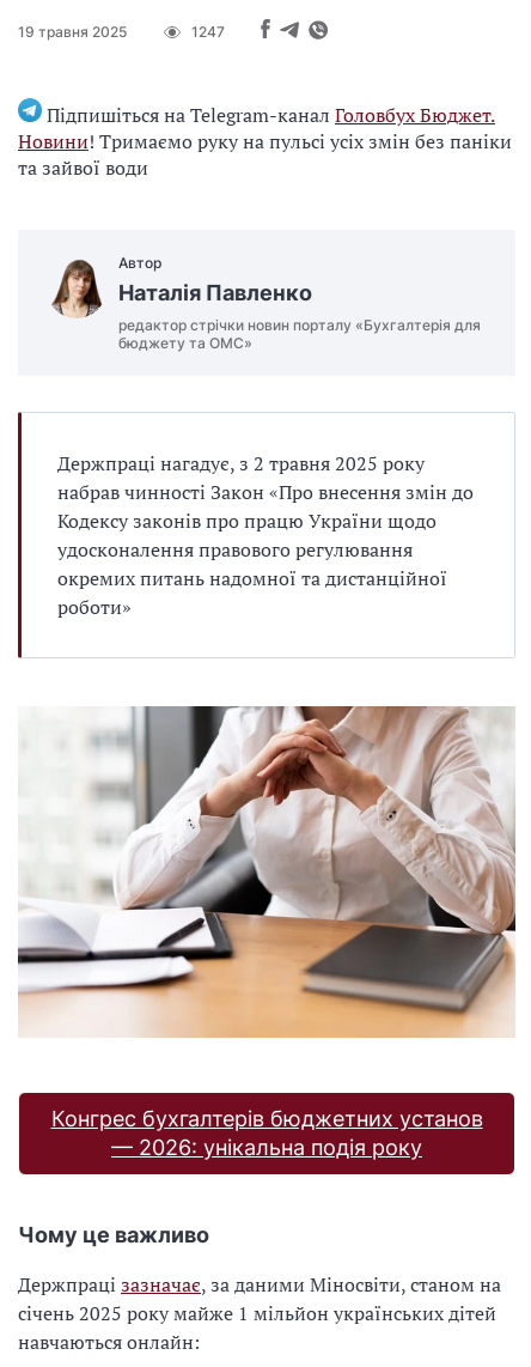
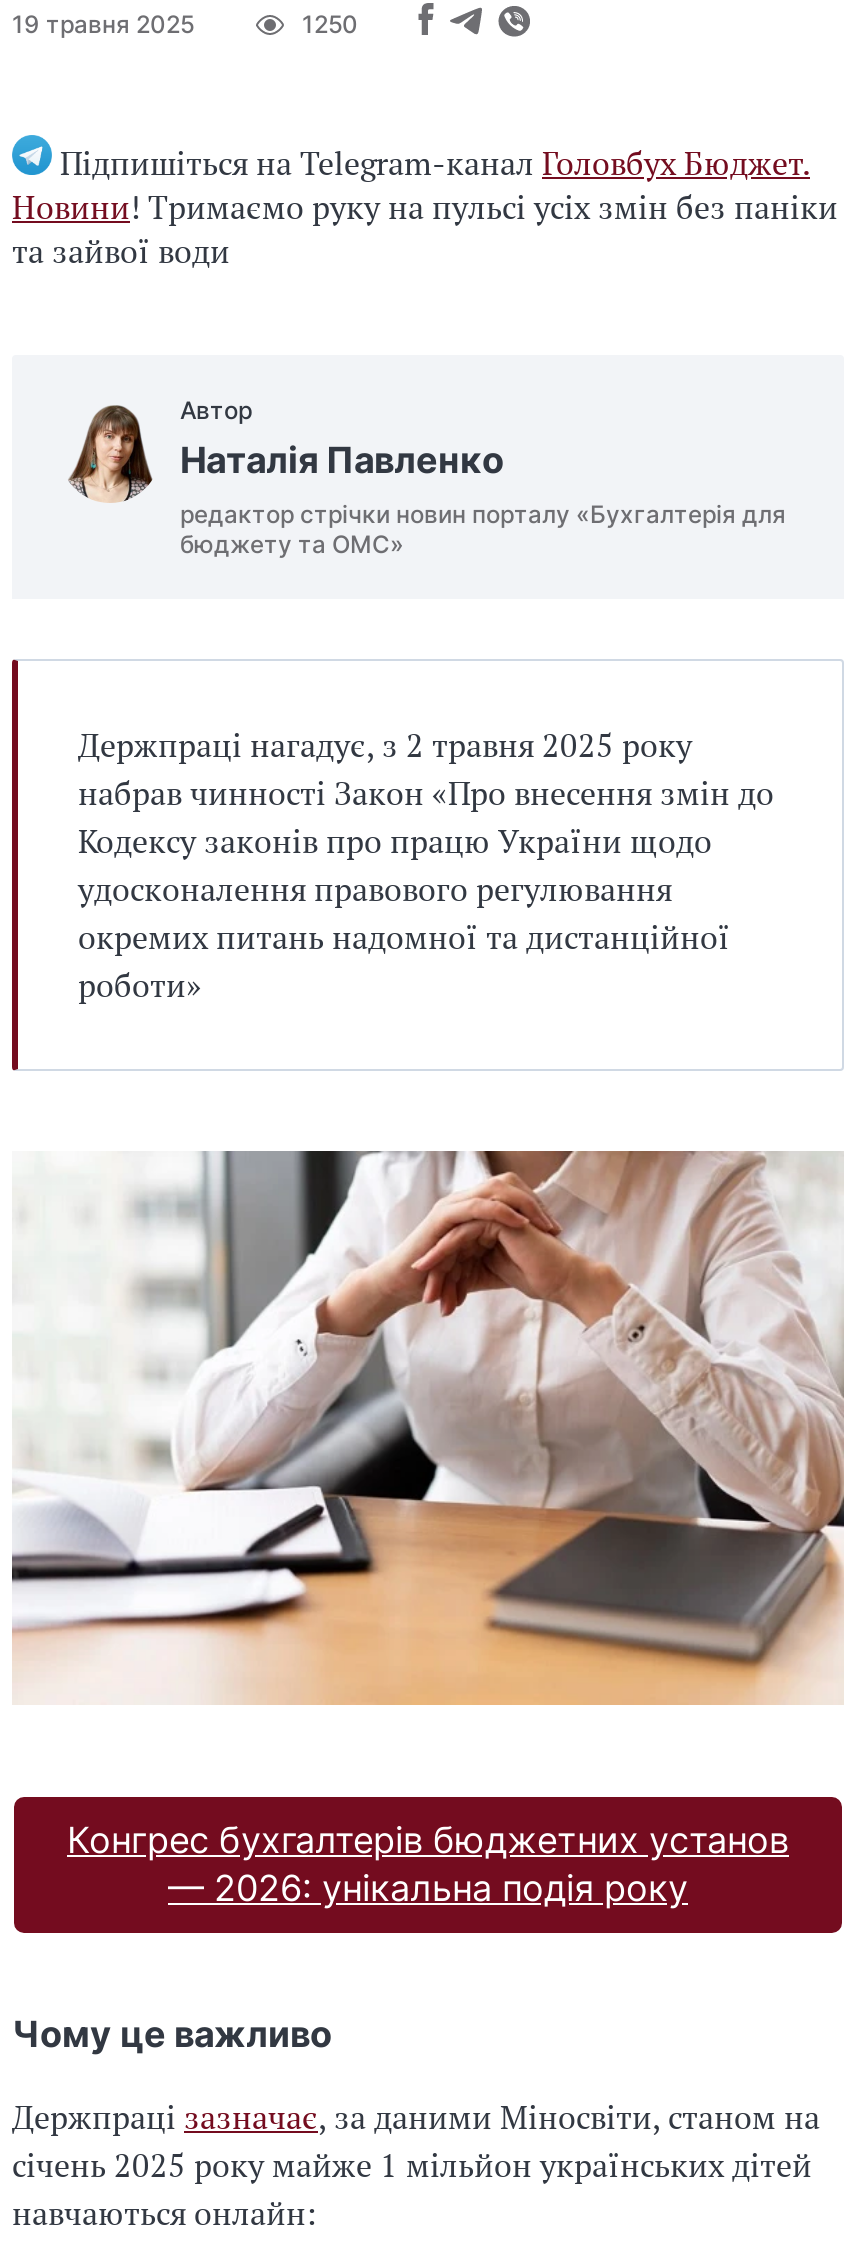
- 1247
+ 1250
